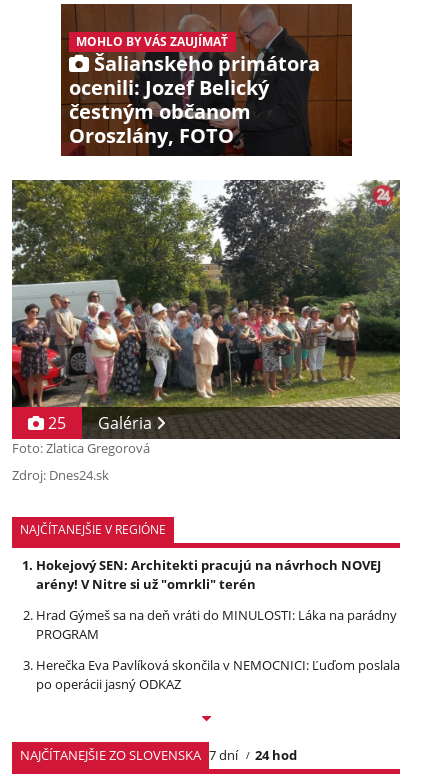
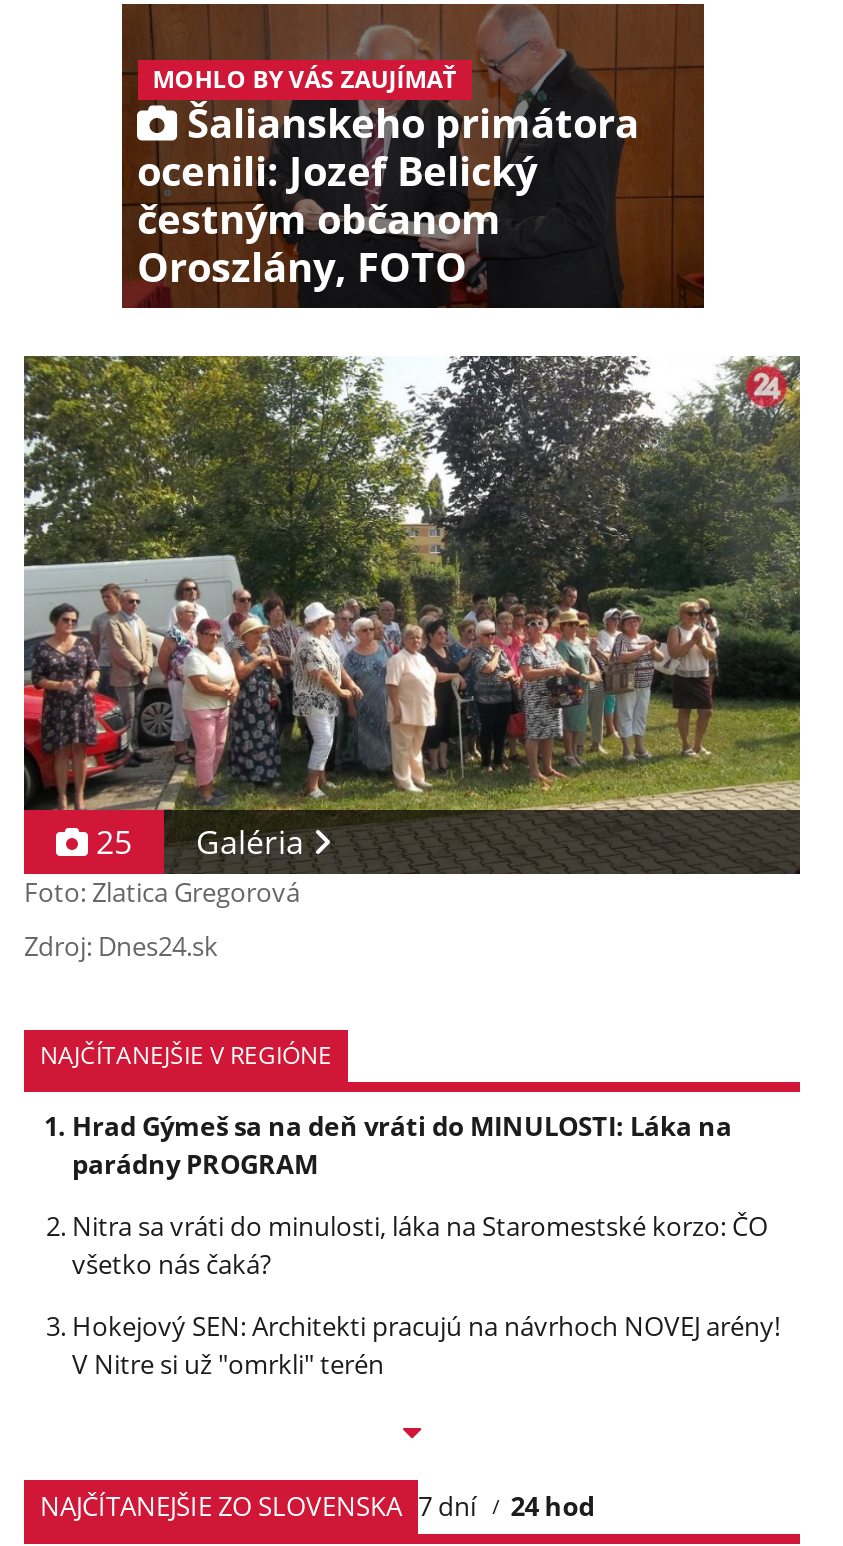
- Hokejový SEN: Architekti pracujú na návrhoch NOVEJ
- arény! V Nitre si už "omrkli" terén
+ Hrad Gýmeš sa na deň vráti do MINULOSTI: Láka na
+ parádny PROGRAM

- Hrad Gýmeš sa na deň vráti do MINULOSTI: Láka na parádny
- PROGRAM
+ Nitra sa vráti do minulosti, láka na Staromestské korzo: ČO
+ všetko nás čaká?

- Herečka Eva Pavlíková skončila v NEMOCNICI: Ľuďom poslala
- po operácii jasný ODKAZ
+ Hokejový SEN: Architekti pracujú na návrhoch NOVEJ arény!
+ V Nitre si už "omrkli" terén
